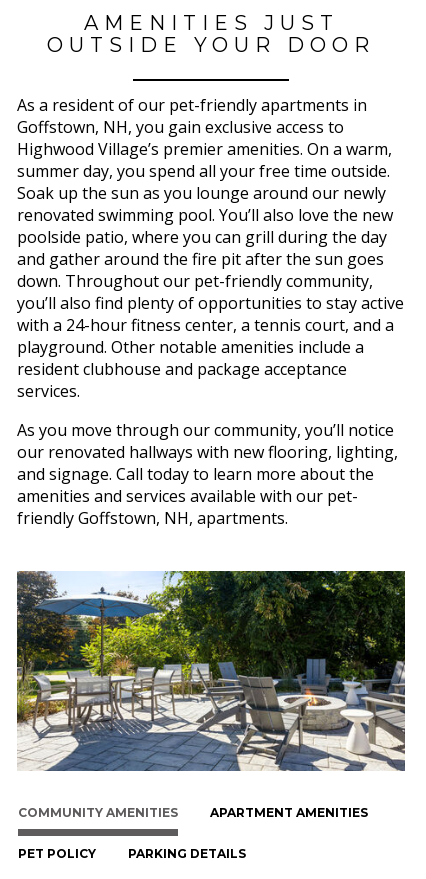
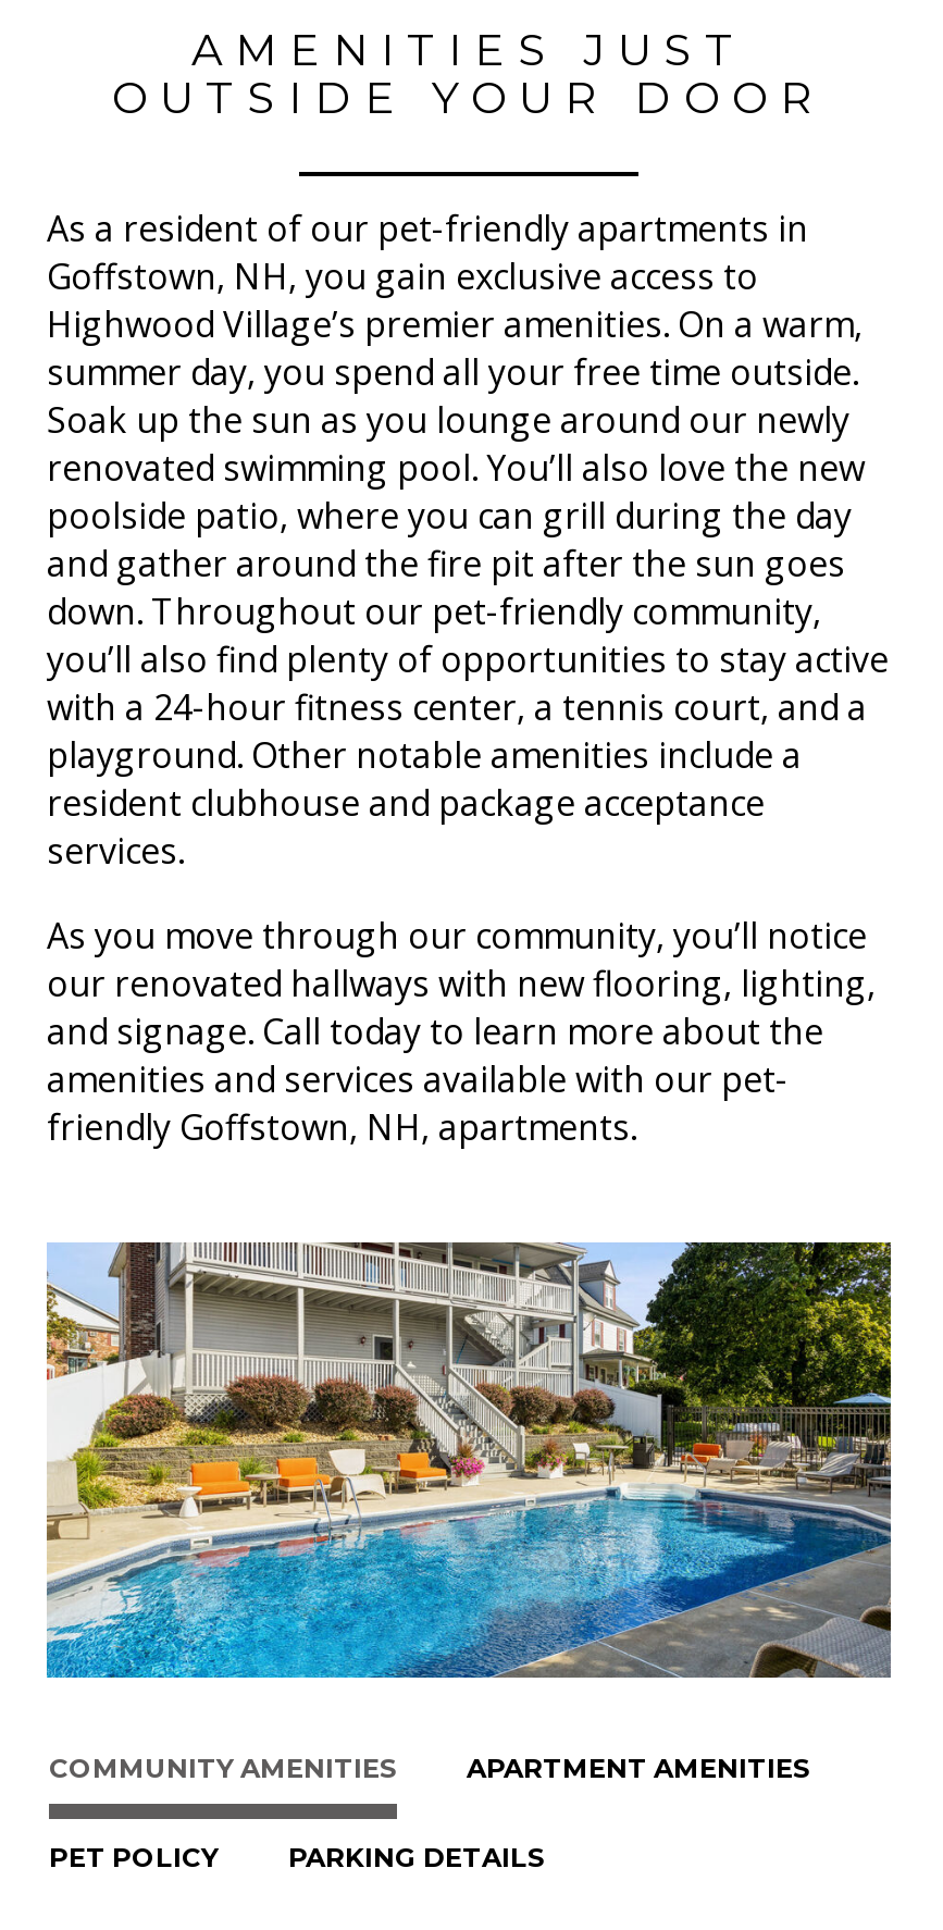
- [image]
+ [image]
